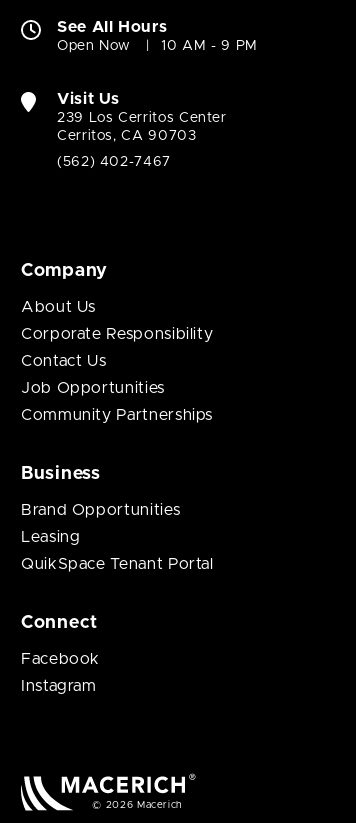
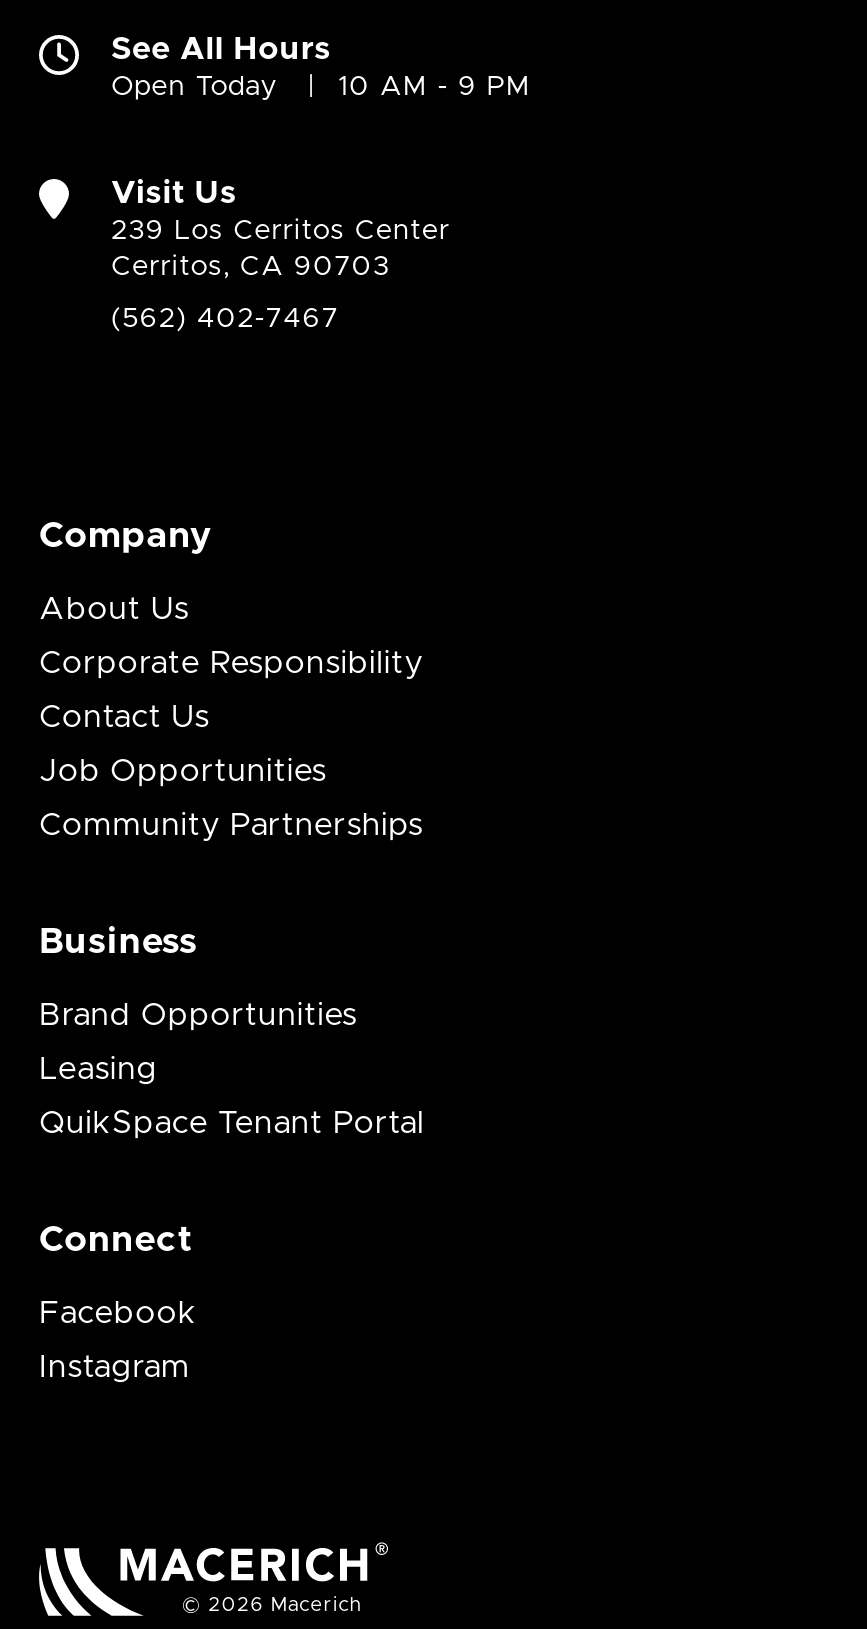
- Open Now
+ Open Today
